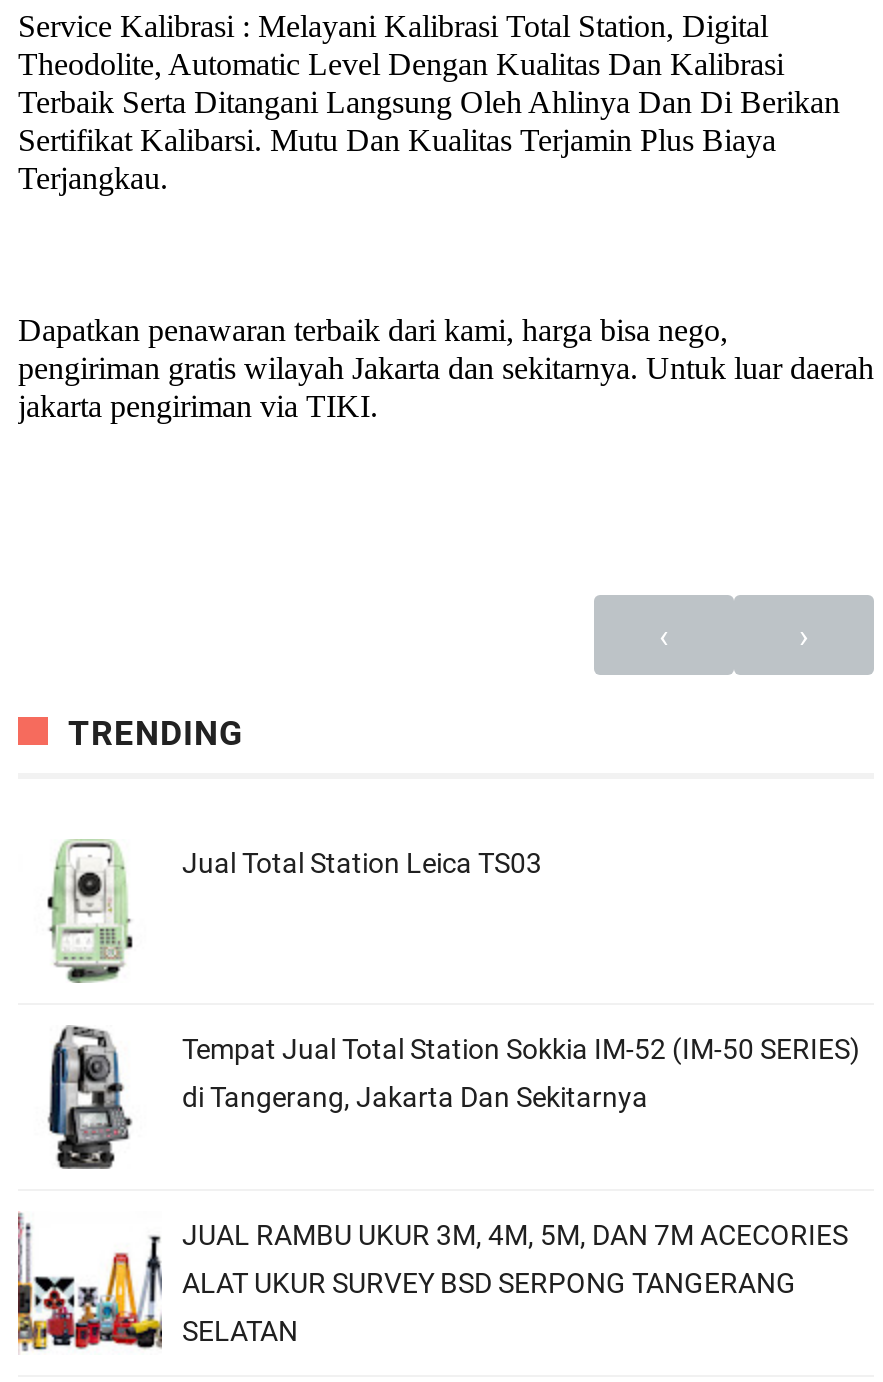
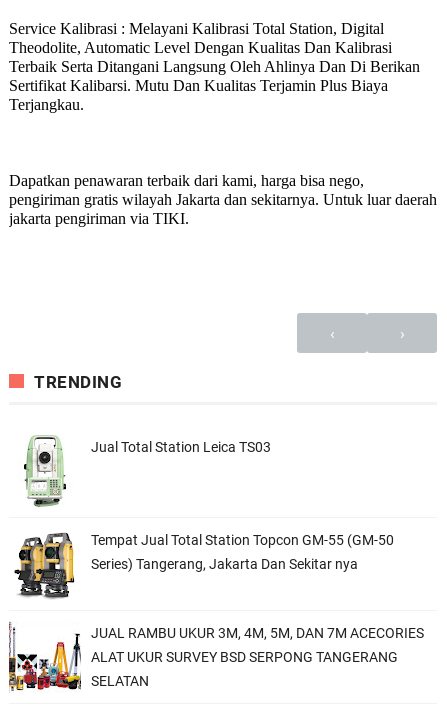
- [image]
- Tempat Jual Total Station Sokkia IM-52 (IM-50 SERIES)
+ [image]
+ Tempat Jual Total Station Topcon GM-55 (GM-50

- di Tangerang, Jakarta Dan Sekitarnya
+ Series) Tangerang, Jakarta Dan Sekitar nya
